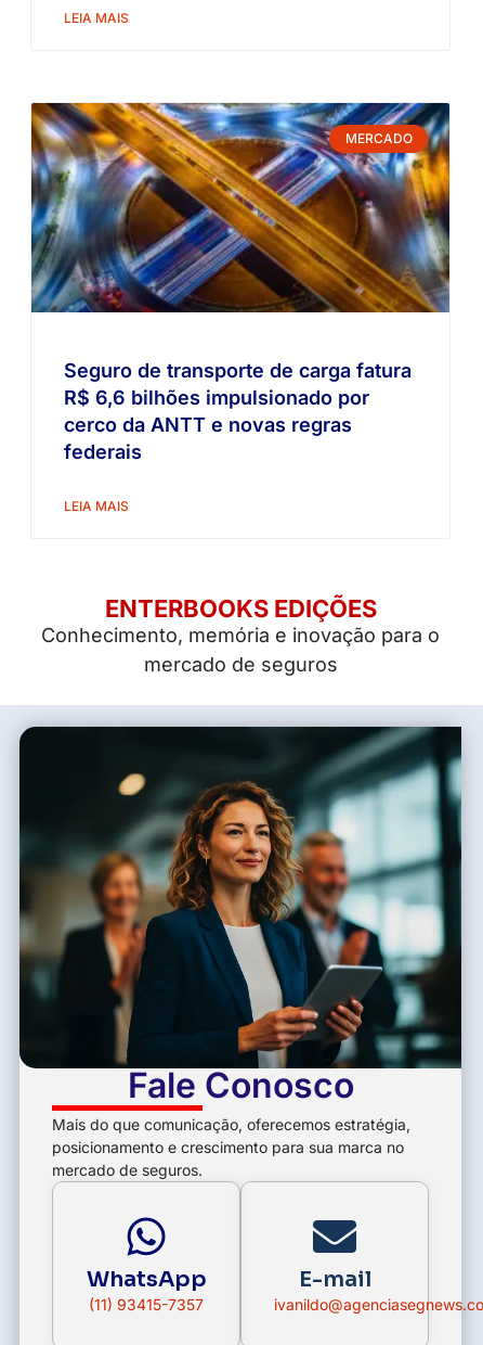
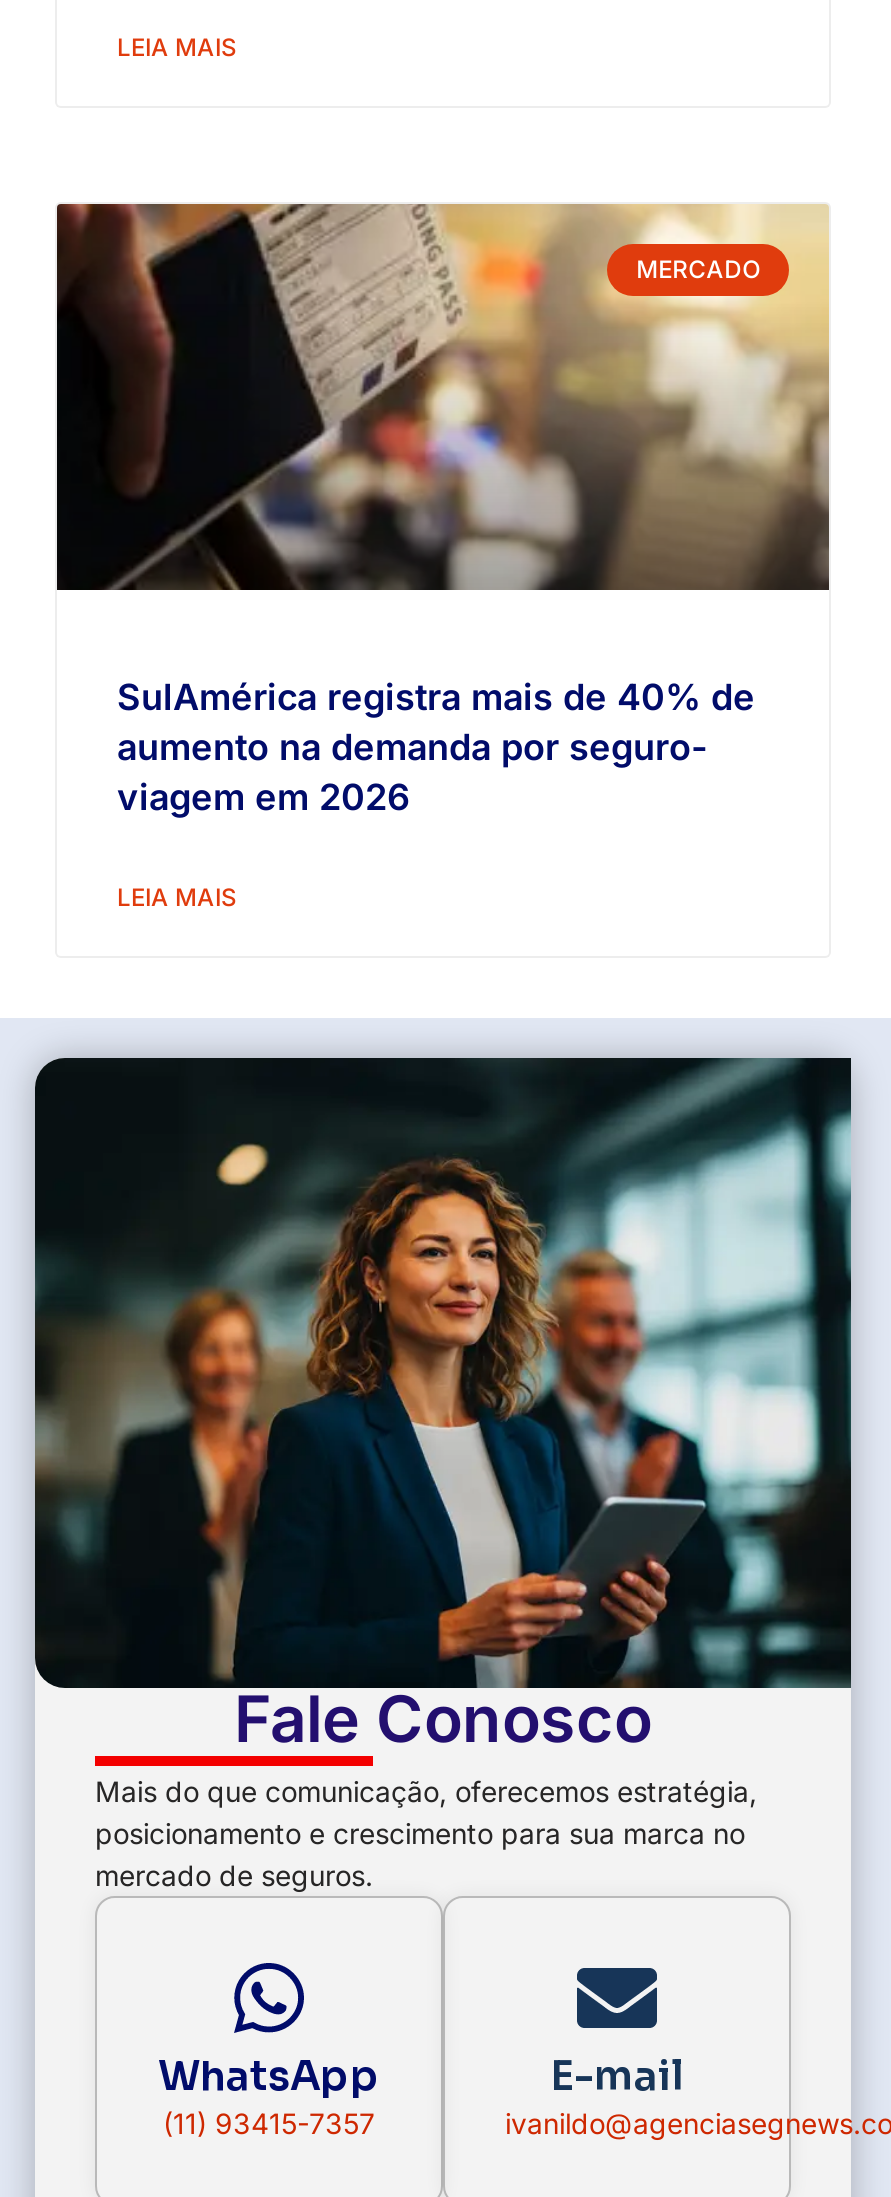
- [image]
+ [image]

- Seguro de transporte de carga fatura
- R$ 6,6 bilhões impulsionado por
- cerco da ANTT e novas regras
- federais
+ SulAmérica registra mais de 40% de
+ aumento na demanda por seguro-
+ viagem em 2026

- ENTERBOOKS EDIÇÕES
- Conhecimento, memória e inovação para o
- mercado de seguros
